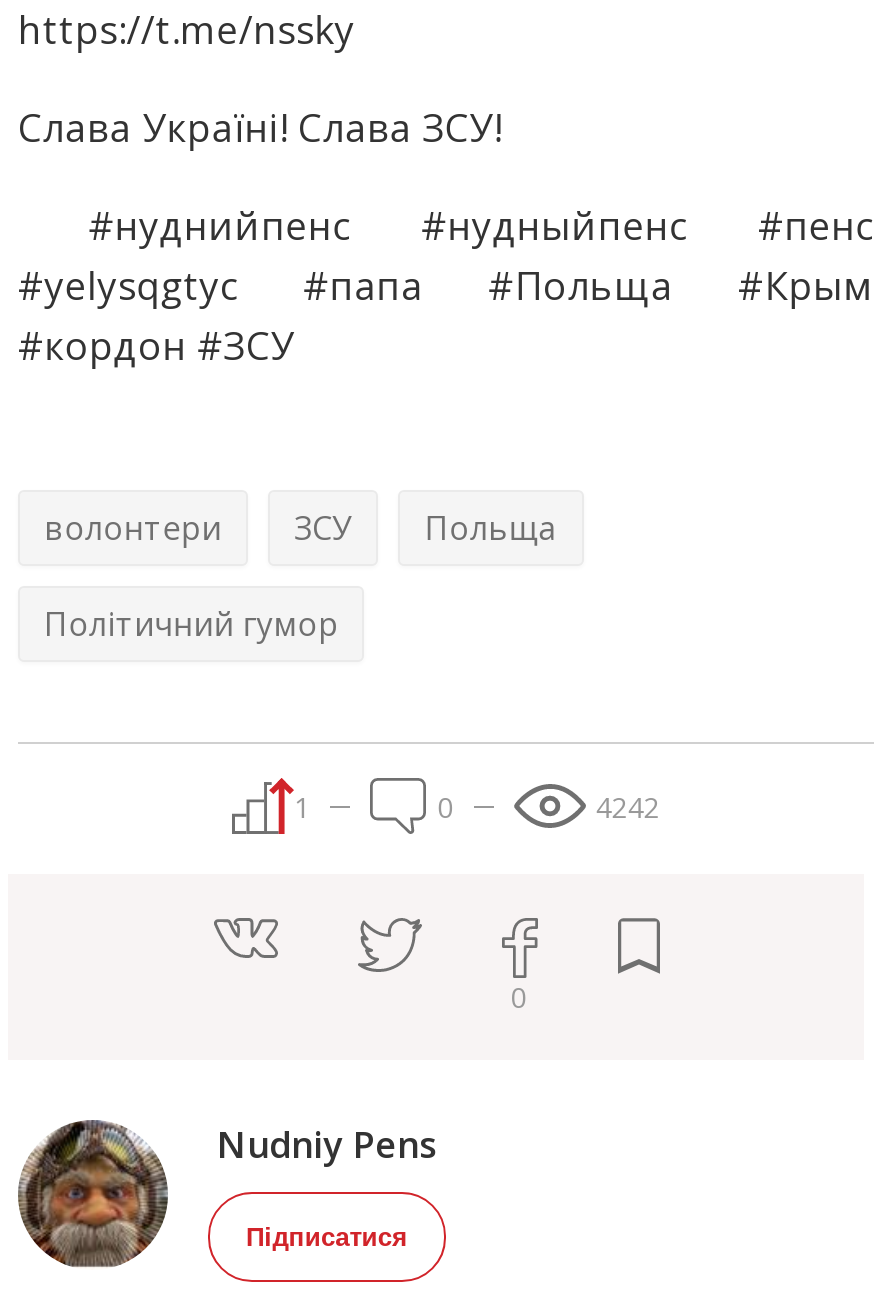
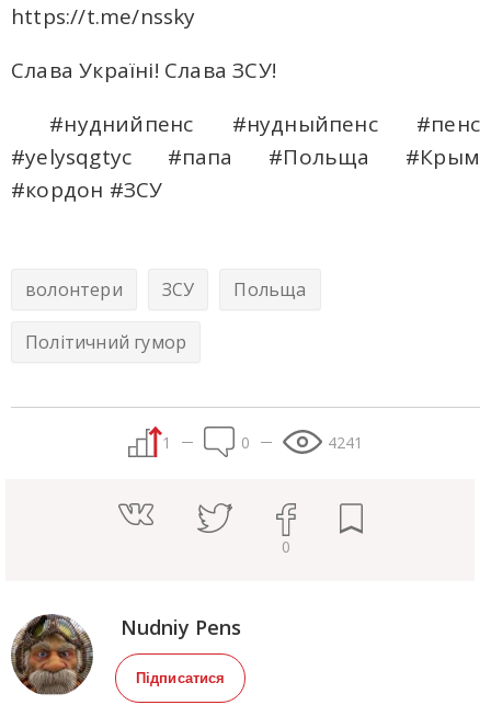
- 4242
+ 4241
